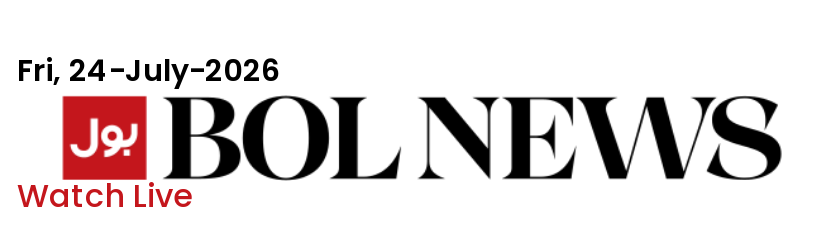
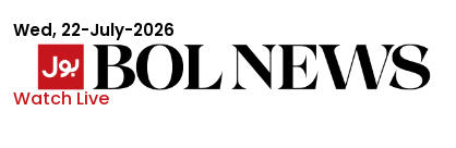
- Fri, 24-July-2026
+ Wed, 22-July-2026
